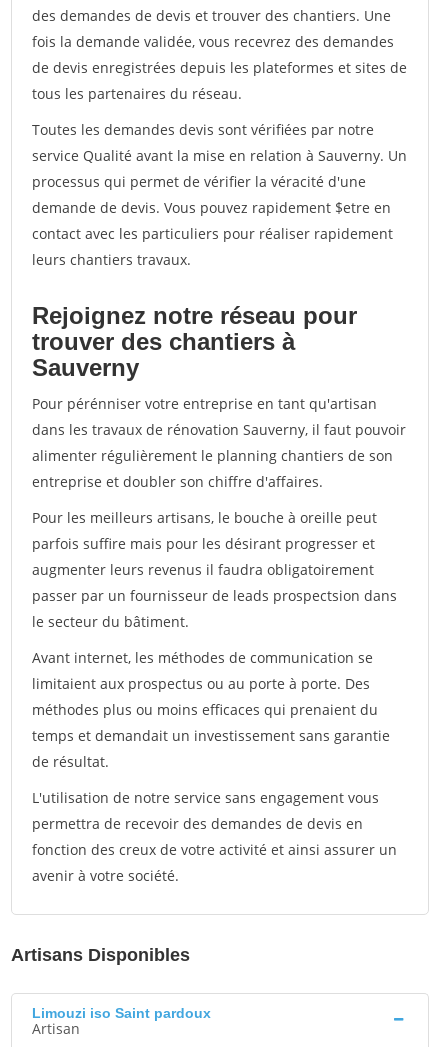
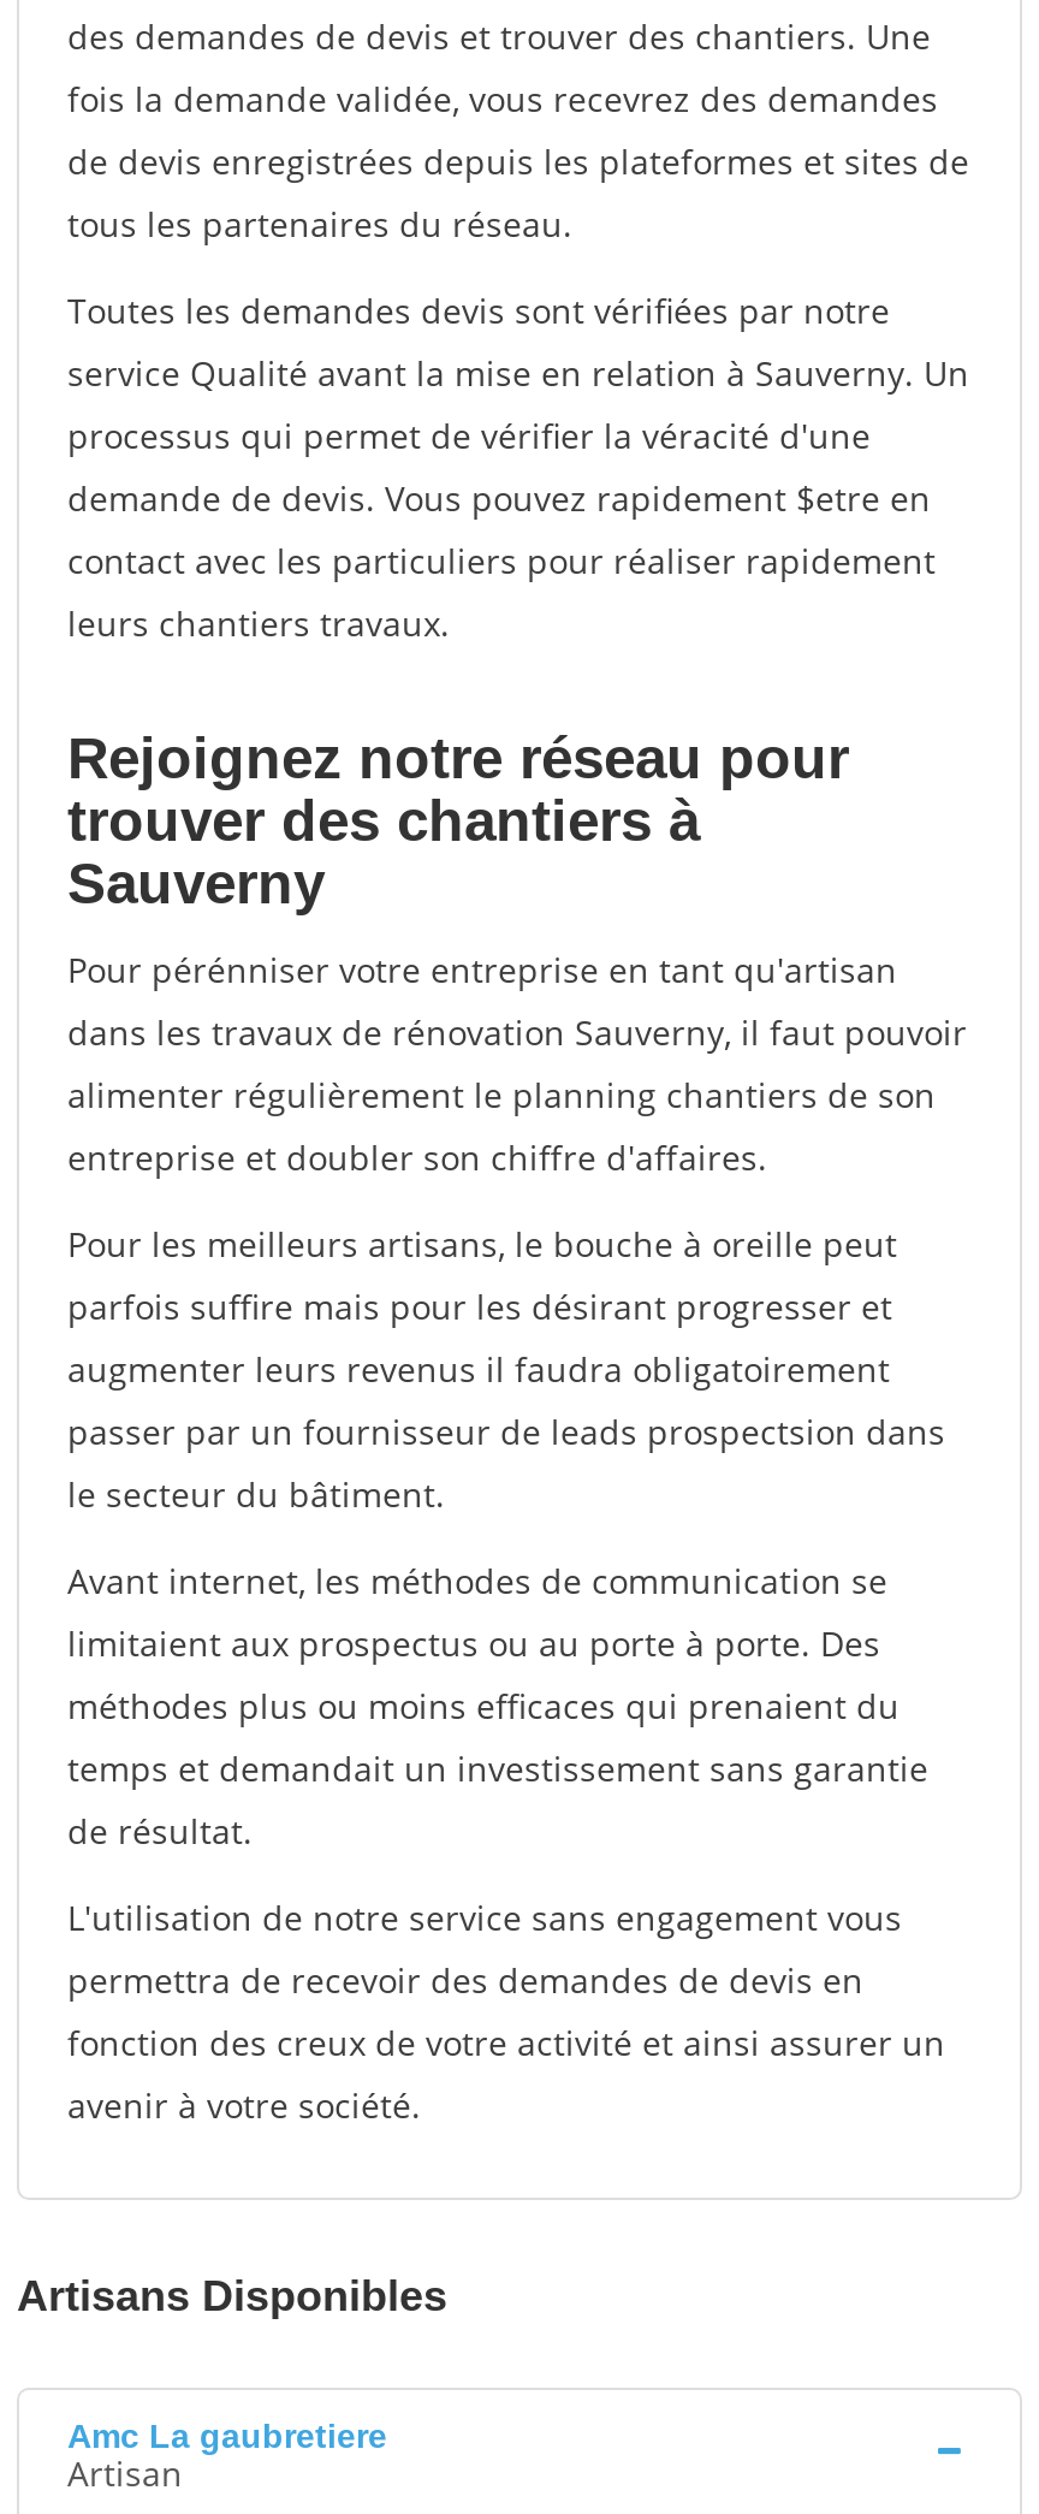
- Limouzi iso Saint pardoux
+ Amc La gaubretiere
